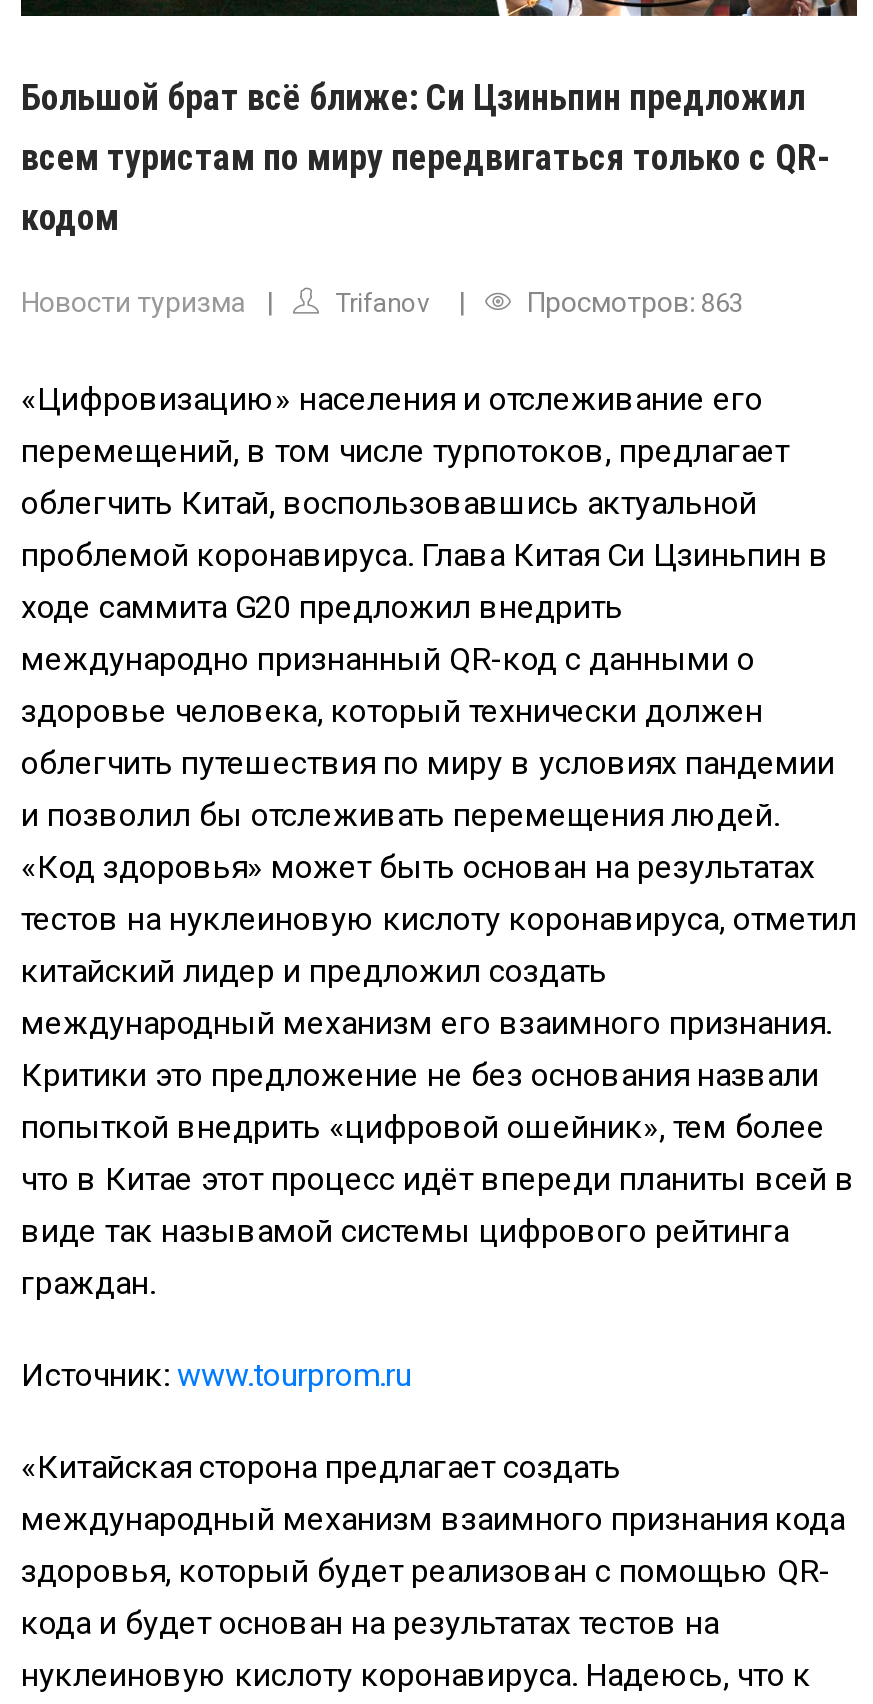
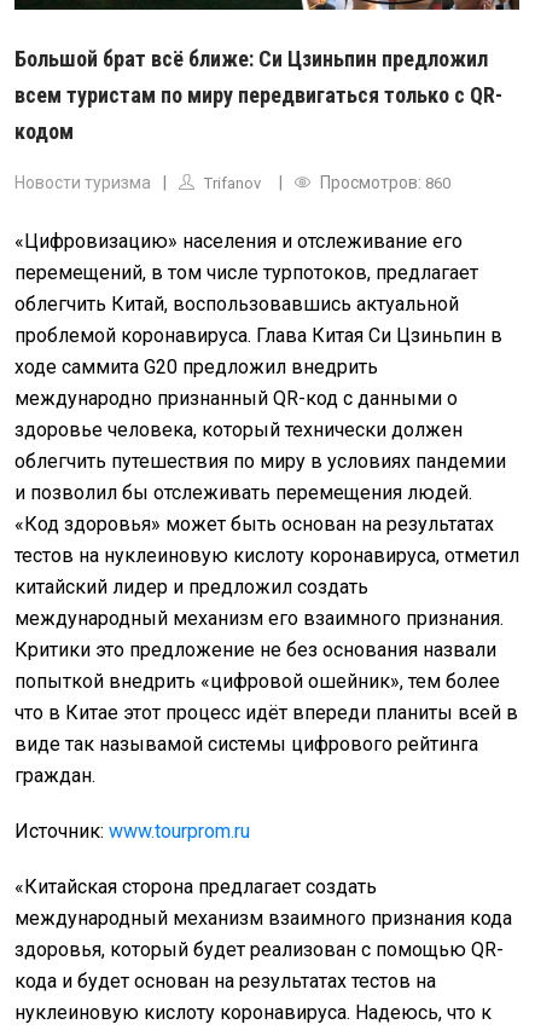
- Просмотров: 863
+ Просмотров: 860
